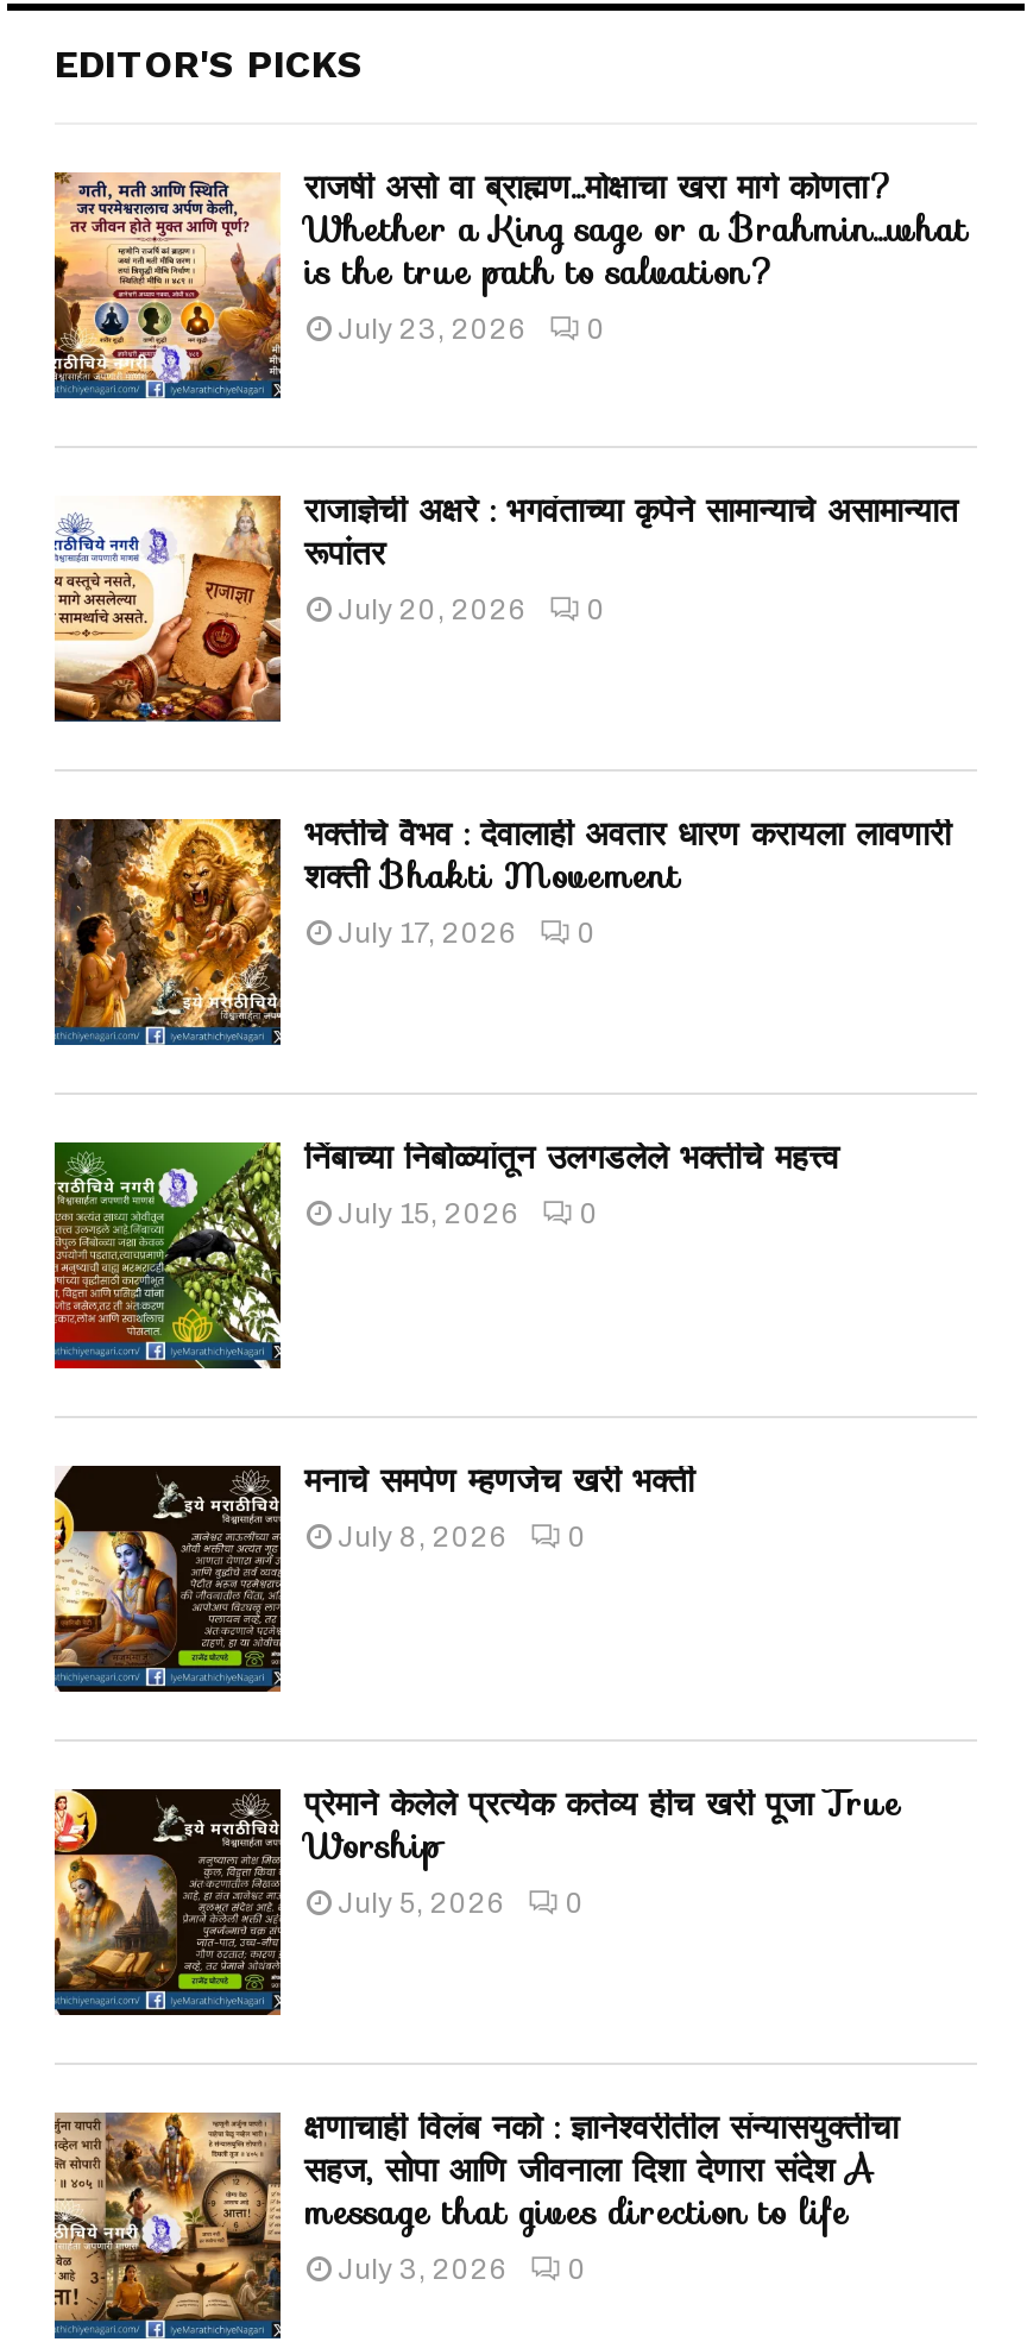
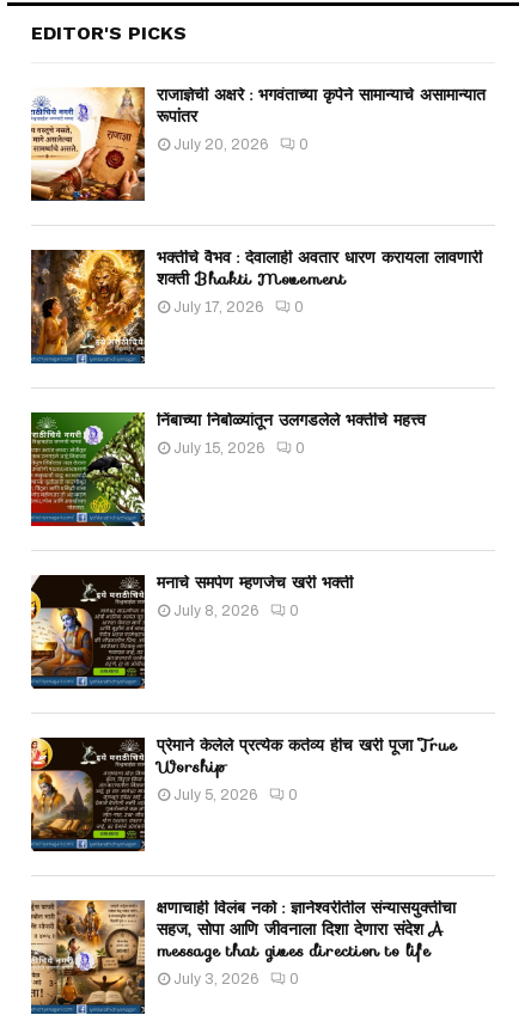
- [image]
- राजर्षी असो वा ब्राह्मण…मोक्षाचा खरा मार्ग कोणता?
- Whether a King sage or a Brahmin…what
- is the true path to salvation?
- July 23, 2026
- 0
